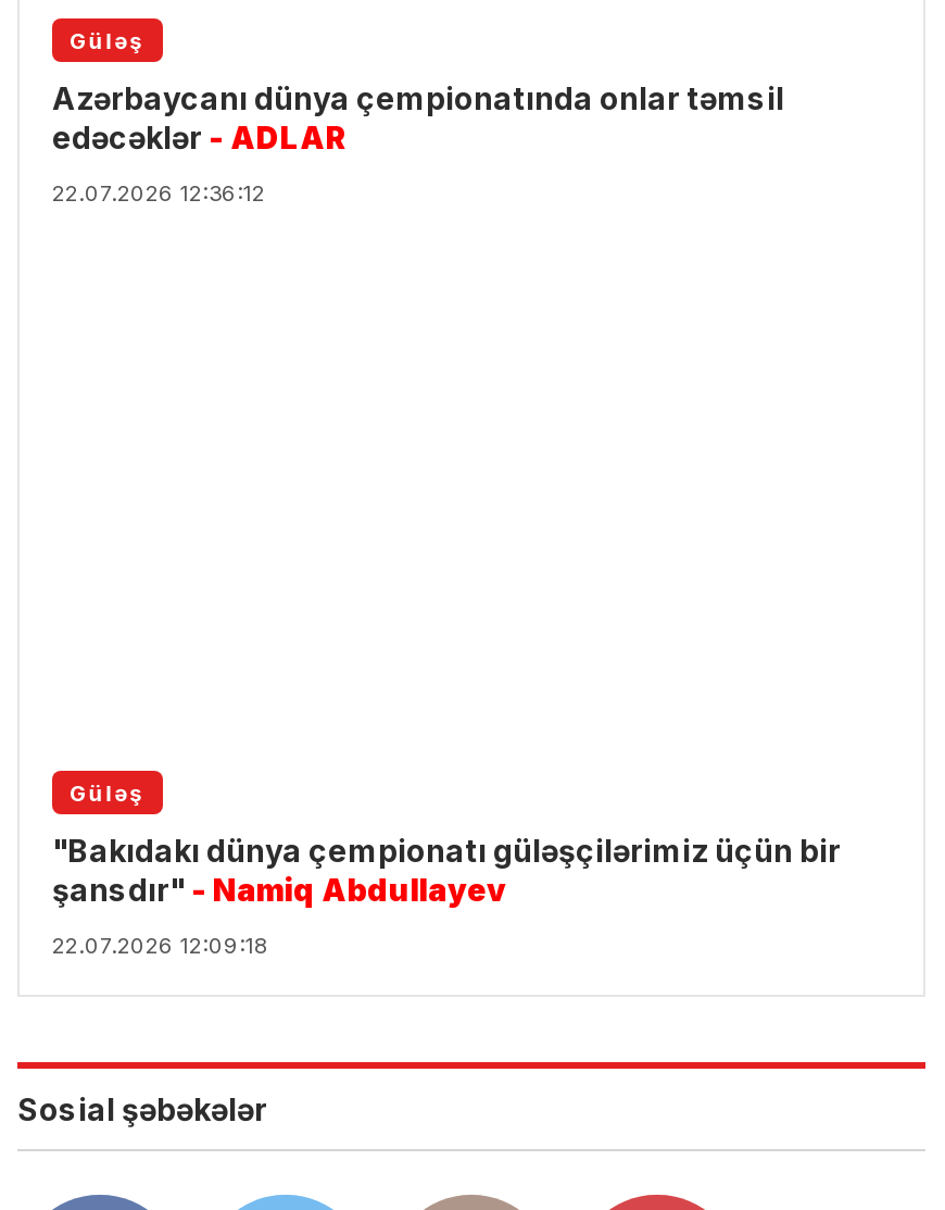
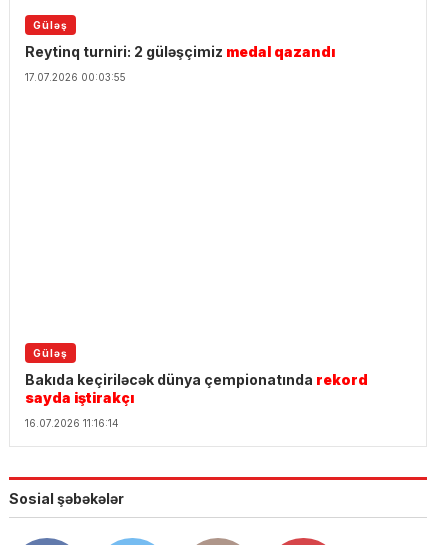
- Azərbaycanı dünya çempionatında onlar təmsil
- edəcəklər - ADLAR
+ Reytinq turniri: 2 güləşçimiz medal qazandı

- 22.07.2026 12:36:12
+ 17.07.2026 00:03:55

- "Bakıdakı dünya çempionatı güləşçilərimiz üçün bir
- şansdır" - Namiq Abdullayev
+ Bakıda keçiriləcək dünya çempionatında rekord
+ sayda iştirakçı

- 22.07.2026 12:09:18
+ 16.07.2026 11:16:14
